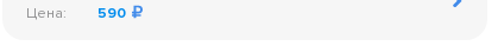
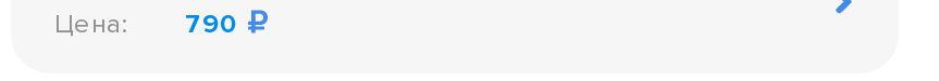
- Цена: 590
+ Цена: 790
